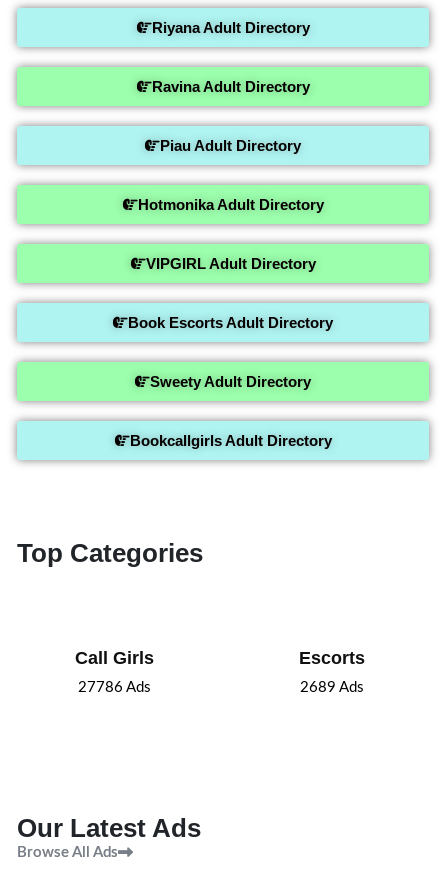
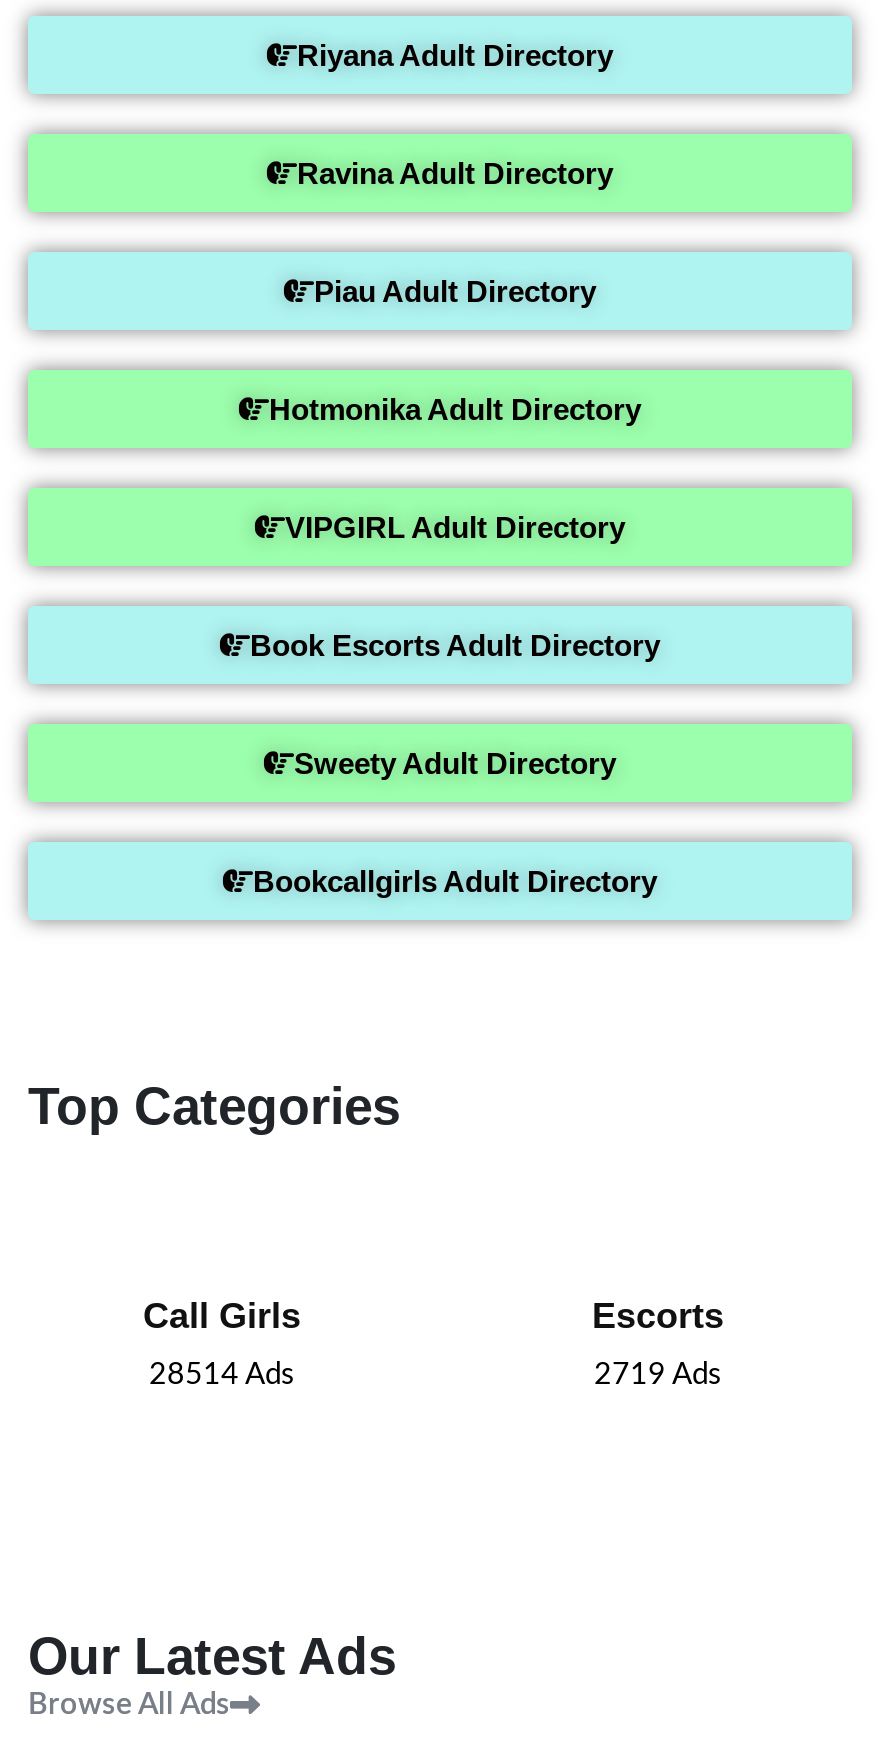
- 27786 Ads
+ 28514 Ads

- 2689 Ads
+ 2719 Ads
